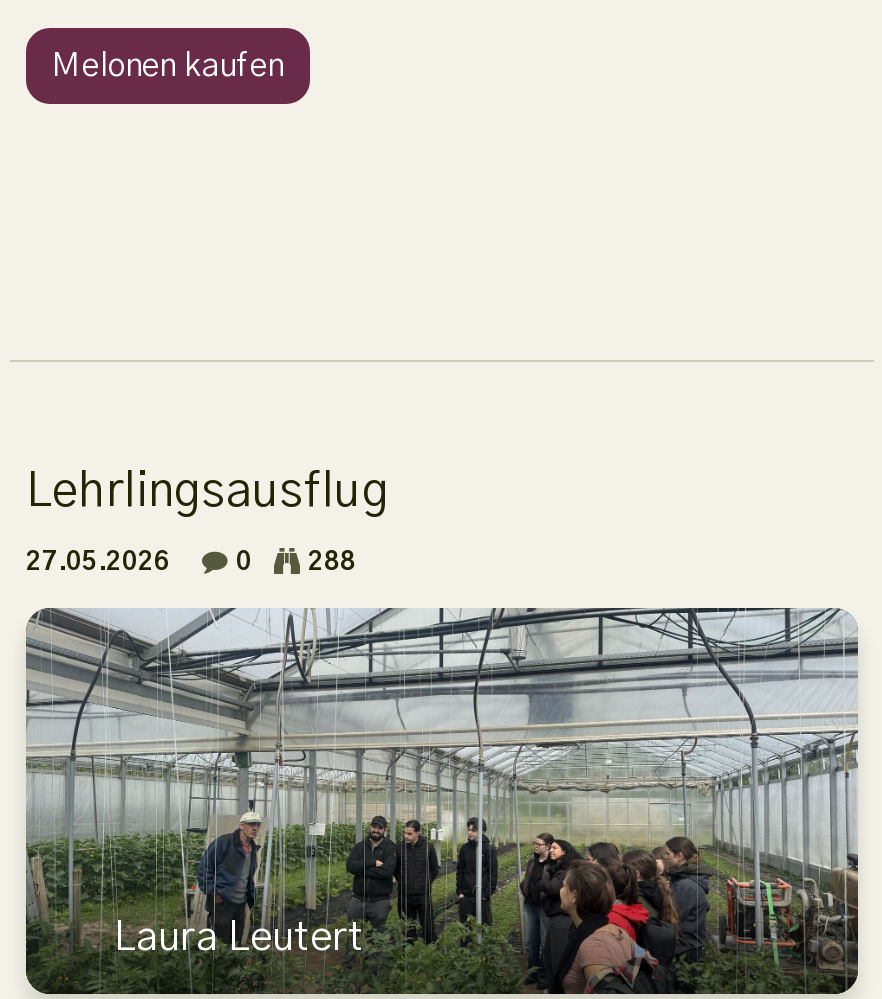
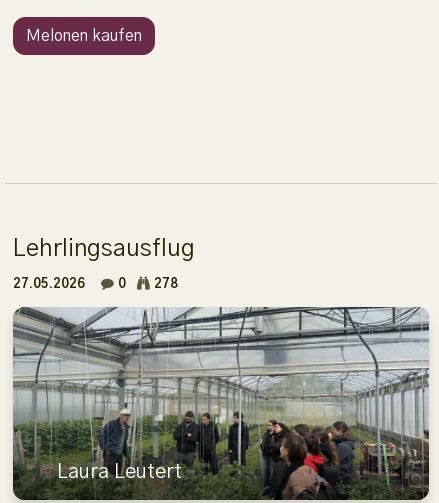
- 288
+ 278
